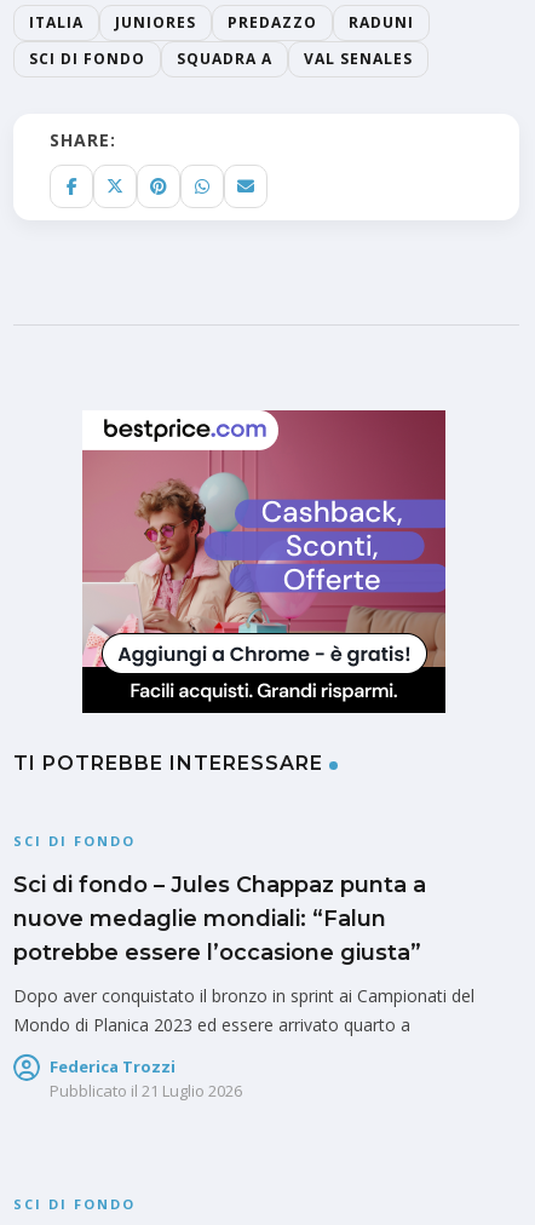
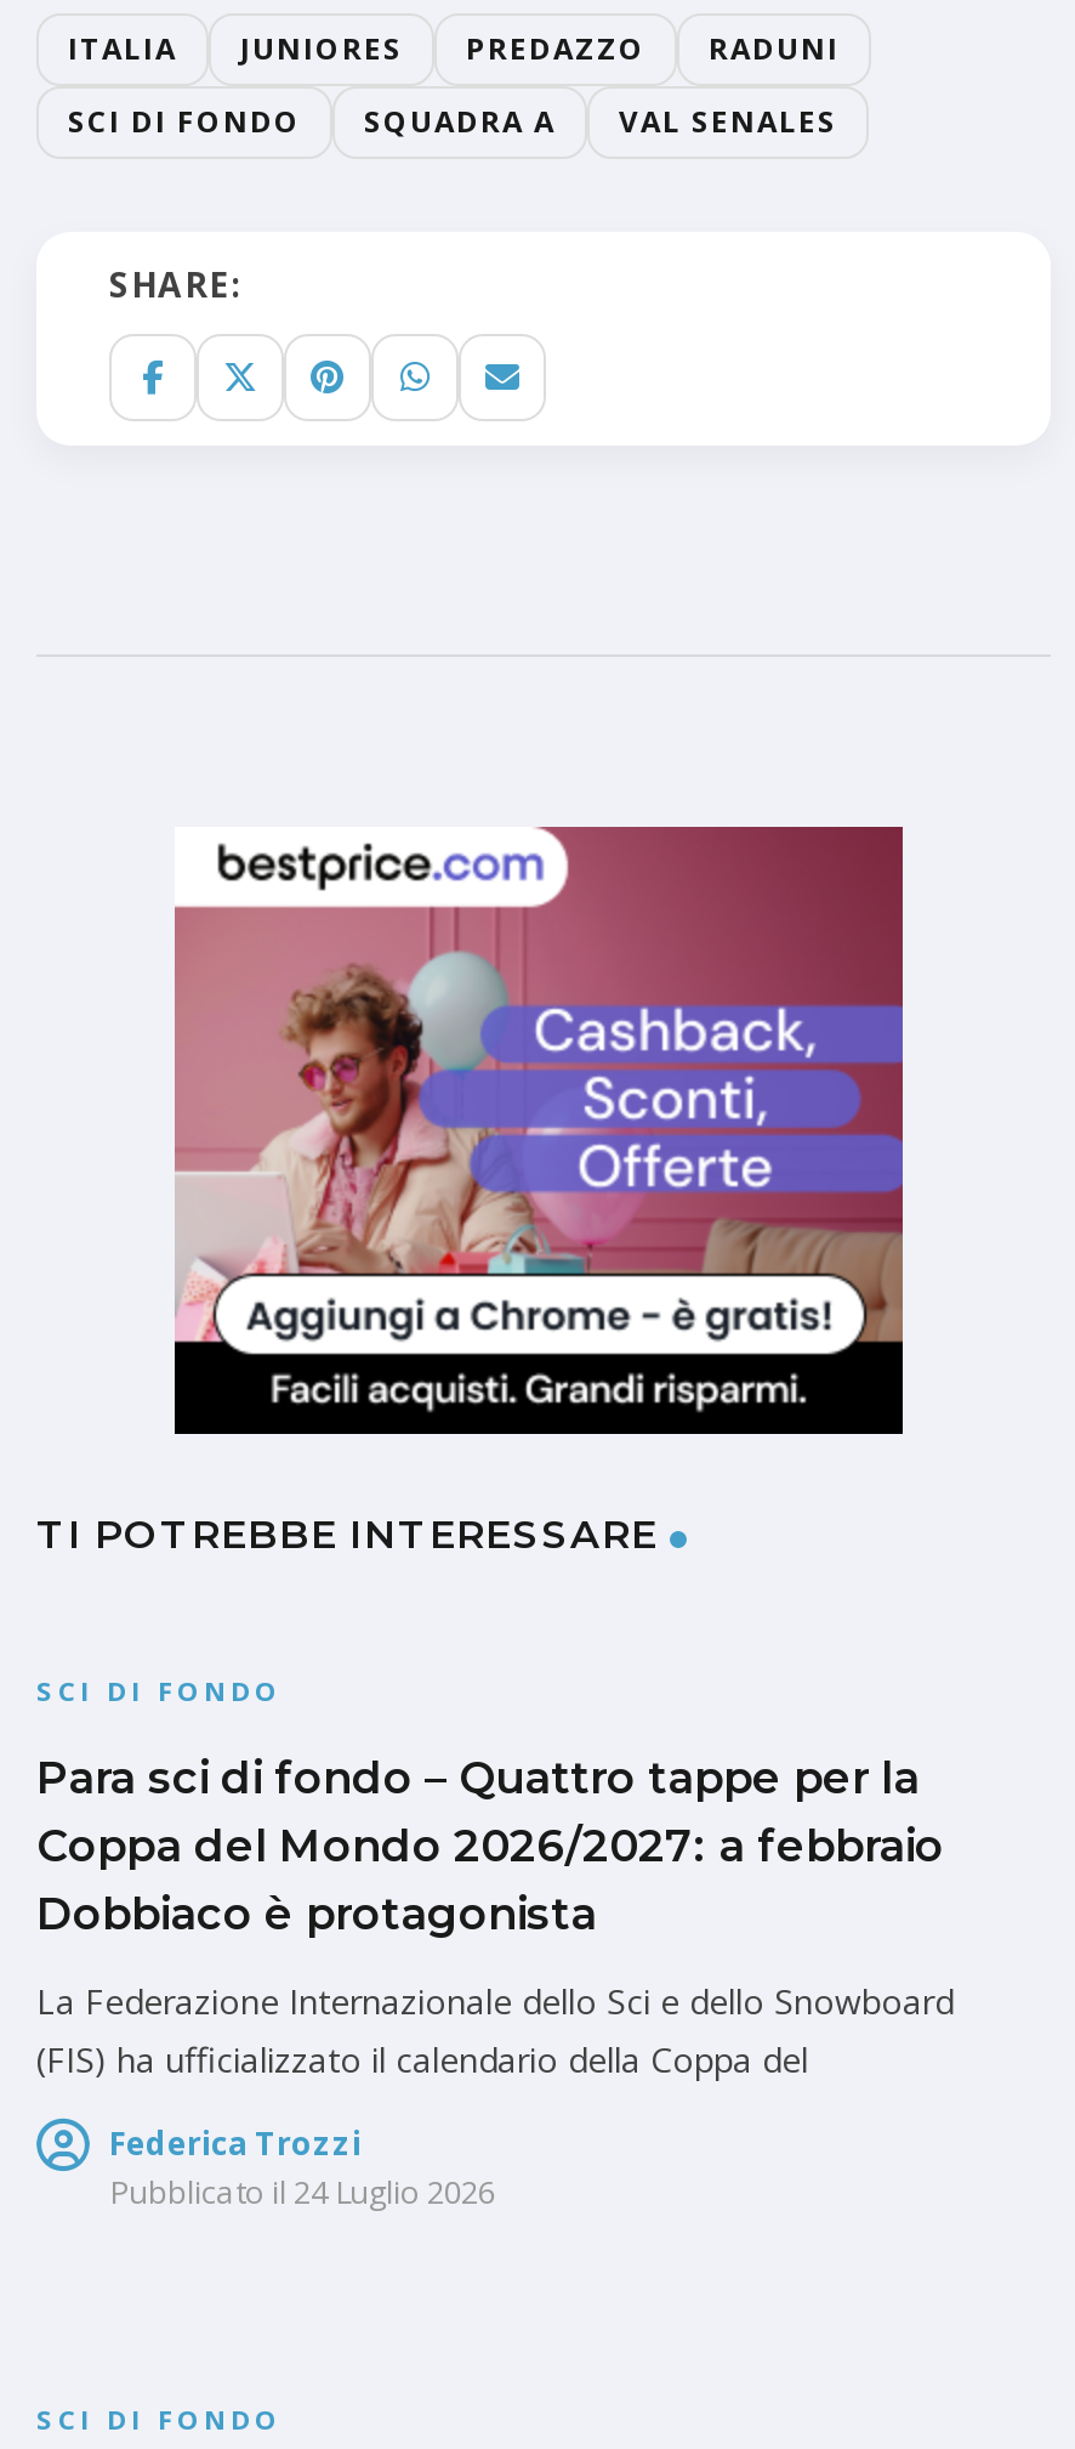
- Sci di fondo – Jules Chappaz punta a
- nuove medaglie mondiali: “Falun
- potrebbe essere l’occasione giusta”
+ Para sci di fondo – Quattro tappe per la
+ Coppa del Mondo 2026/2027: a febbraio
+ Dobbiaco è protagonista

- Dopo aver conquistato il bronzo in sprint ai Campionati del
- Mondo di Planica 2023 ed essere arrivato quarto a
+ La Federazione Internazionale dello Sci e dello Snowboard
+ (FIS) ha ufficializzato il calendario della Coppa del

- Pubblicato il 21 Luglio 2026
+ Pubblicato il 24 Luglio 2026
